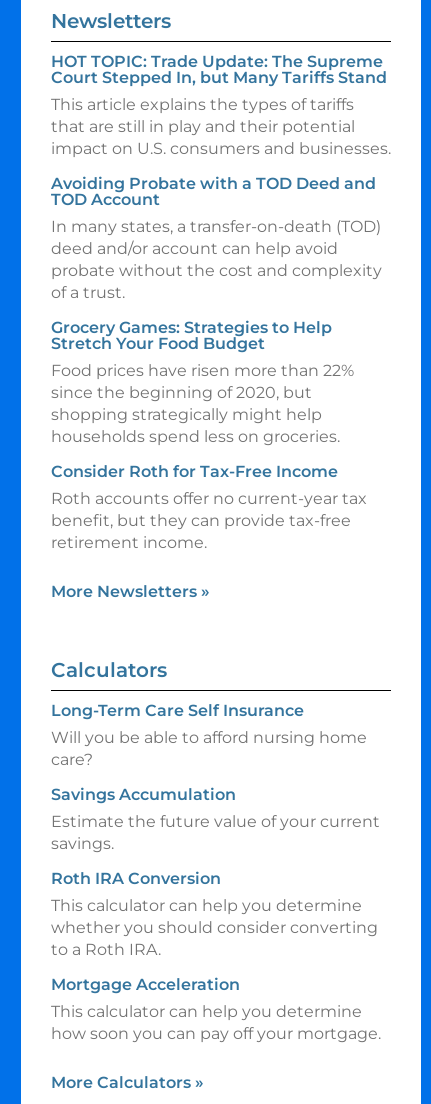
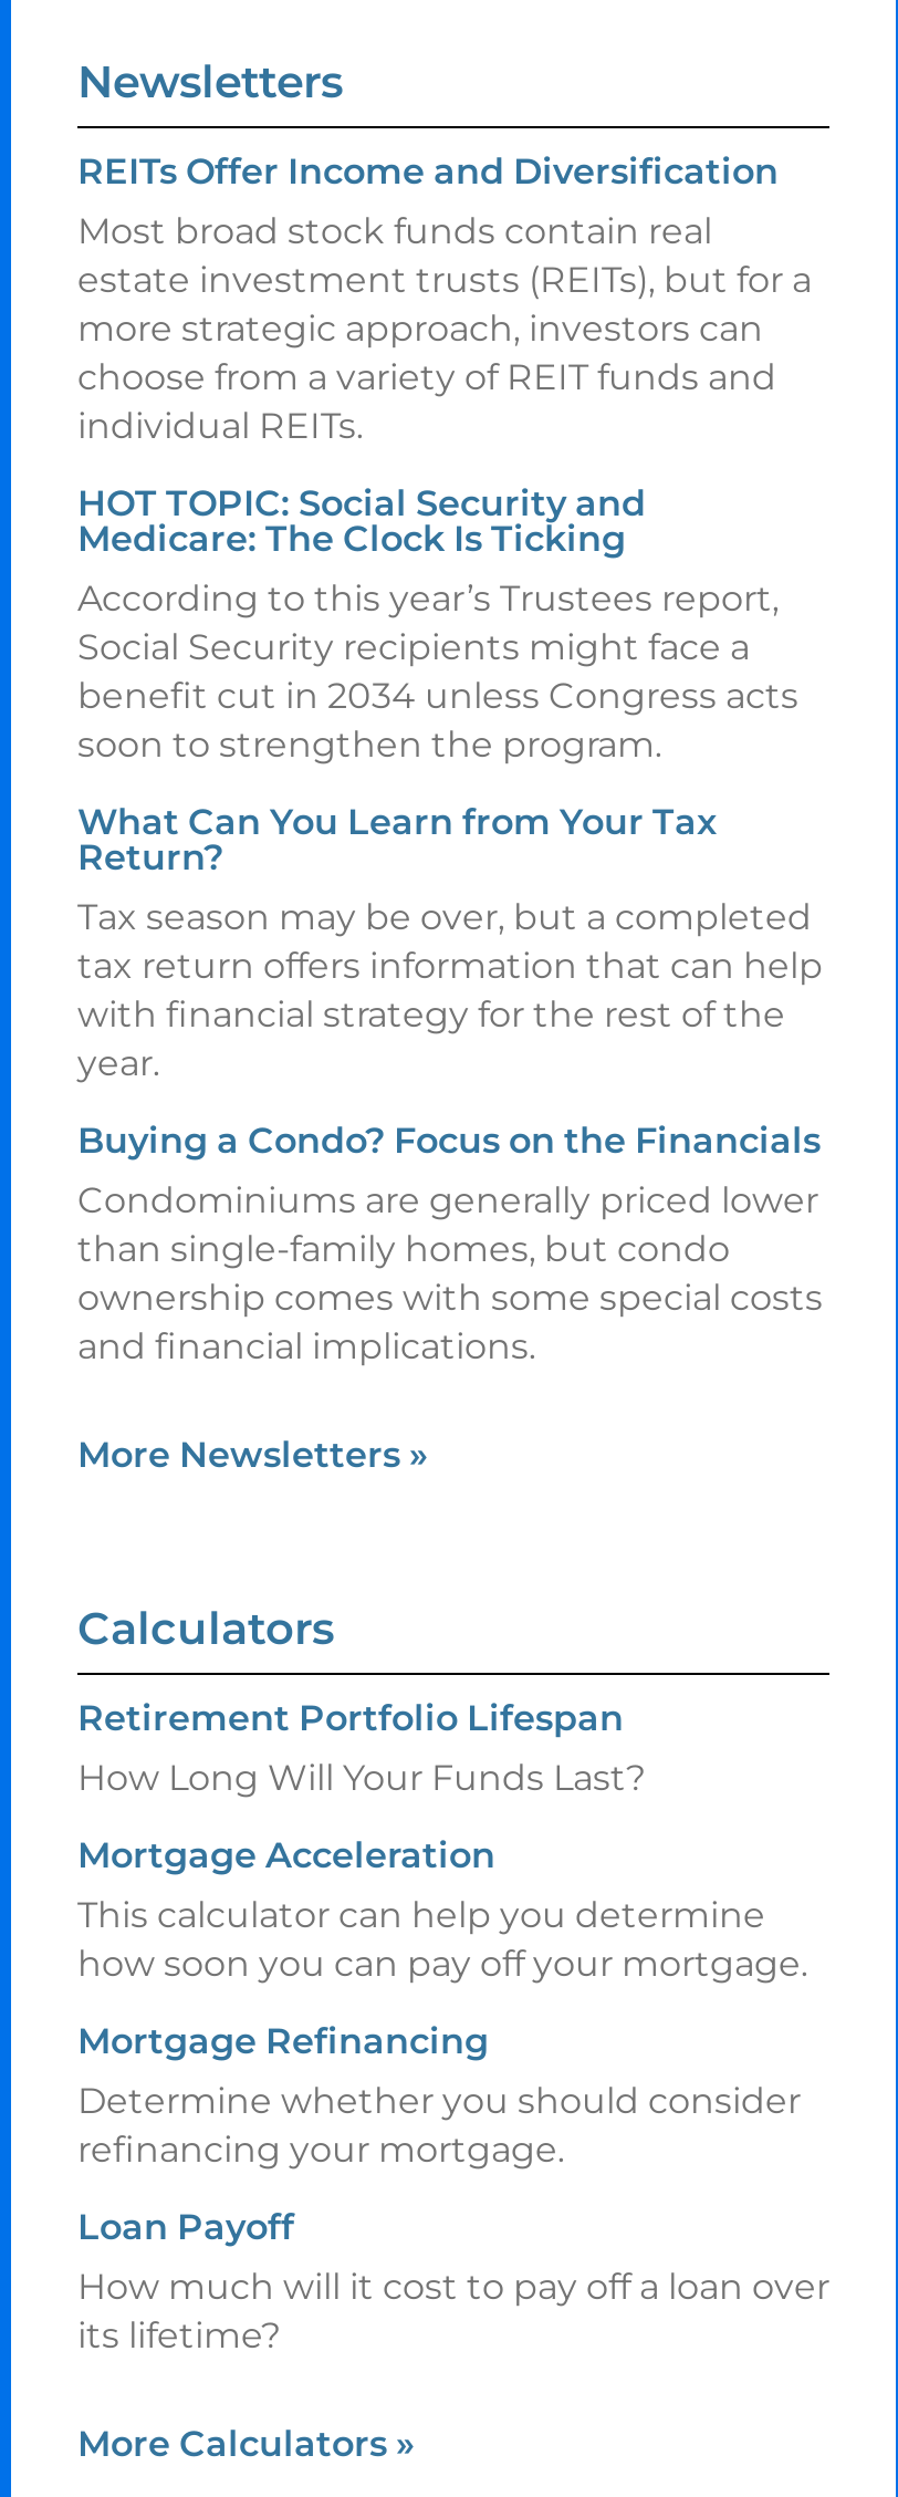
- HOT TOPIC: Trade Update: The Supreme
- Court Stepped In, but Many Tariffs Stand
- This article explains the types of tariffs
- that are still in play and their potential
- impact on U.S. consumers and businesses.
+ REITs Offer Income and Diversification
+ Most broad stock funds contain real
+ estate investment trusts (REITs), but for a
+ more strategic approach, investors can
+ choose from a variety of REIT funds and
+ individual REITs.

- Avoiding Probate with a TOD Deed and
- TOD Account
- In many states, a transfer-on-death (TOD)
- deed and/or account can help avoid
- probate without the cost and complexity
- of a trust.
+ HOT TOPIC: Social Security and
+ Medicare: The Clock Is Ticking
+ According to this year’s Trustees report,
+ Social Security recipients might face a
+ benefit cut in 2034 unless Congress acts
+ soon to strengthen the program.

- Grocery Games: Strategies to Help
- Stretch Your Food Budget
- Food prices have risen more than 22%
- since the beginning of 2020, but
- shopping strategically might help
- households spend less on groceries.
+ What Can You Learn from Your Tax
+ Return?
+ Tax season may be over, but a completed
+ tax return offers information that can help
+ with financial strategy for the rest of the
+ year.

- Consider Roth for Tax-Free Income
- Roth accounts offer no current-year tax
- benefit, but they can provide tax-free
- retirement income.
+ Buying a Condo? Focus on the Financials
+ Condominiums are generally priced lower
+ than single-family homes, but condo
+ ownership comes with some special costs
+ and financial implications.

moved down: More Newsletters» | Calculators

- Long-Term Care Self Insurance
- Will you be able to afford nursing home
- care?
- Savings Accumulation
- Estimate the future value of your current
- savings.
- Roth IRA Conversion
- This calculator can help you determine
- whether you should consider converting
- to a Roth IRA.
+ Retirement Portfolio Lifespan
+ How Long Will Your Funds Last?

moved up: Mortgage Acceleration | This calculator can help you determine | how soon you can pay off your mortgage.

+ Mortgage Refinancing
+ Determine whether you should consider
+ refinancing your mortgage.
+ Loan Payoff
+ How much will it cost to pay off a loan over
+ its lifetime?
